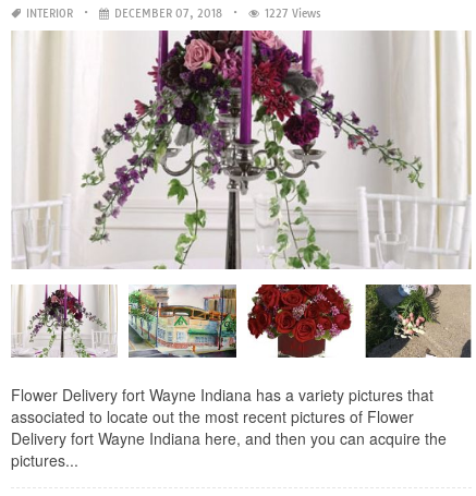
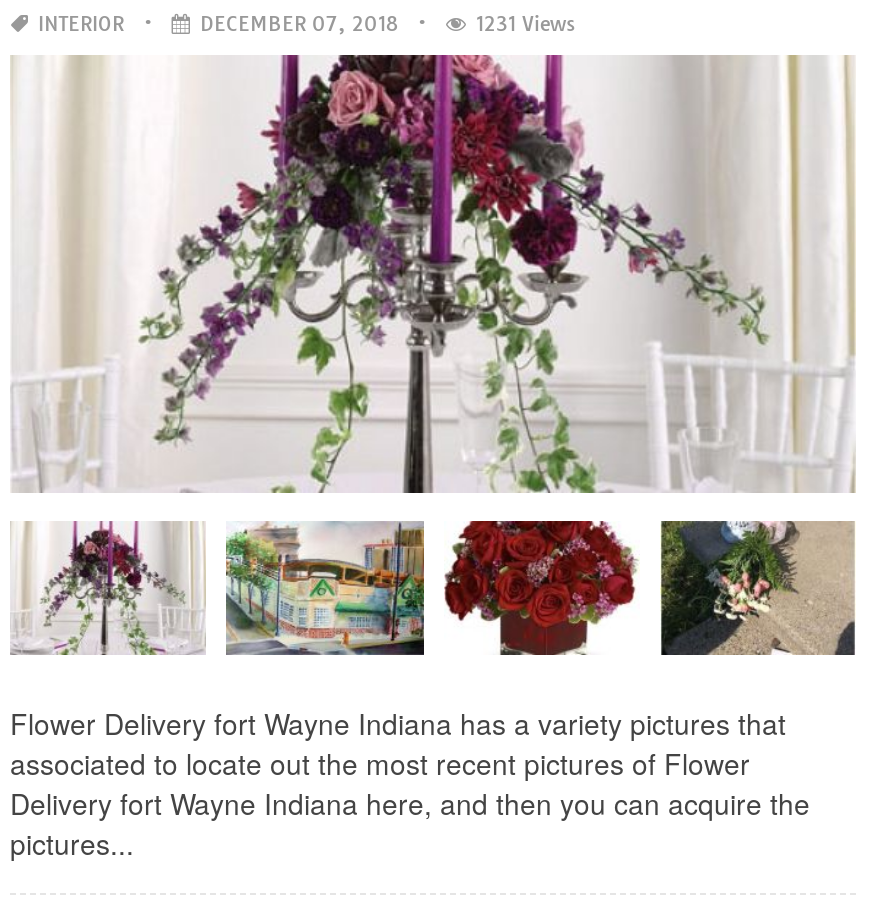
- 1227 Views
+ 1231 Views
